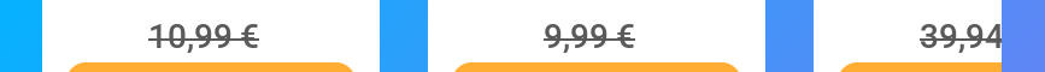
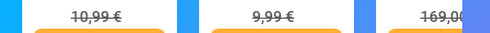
- 39,94 €
+ 169,00 €
